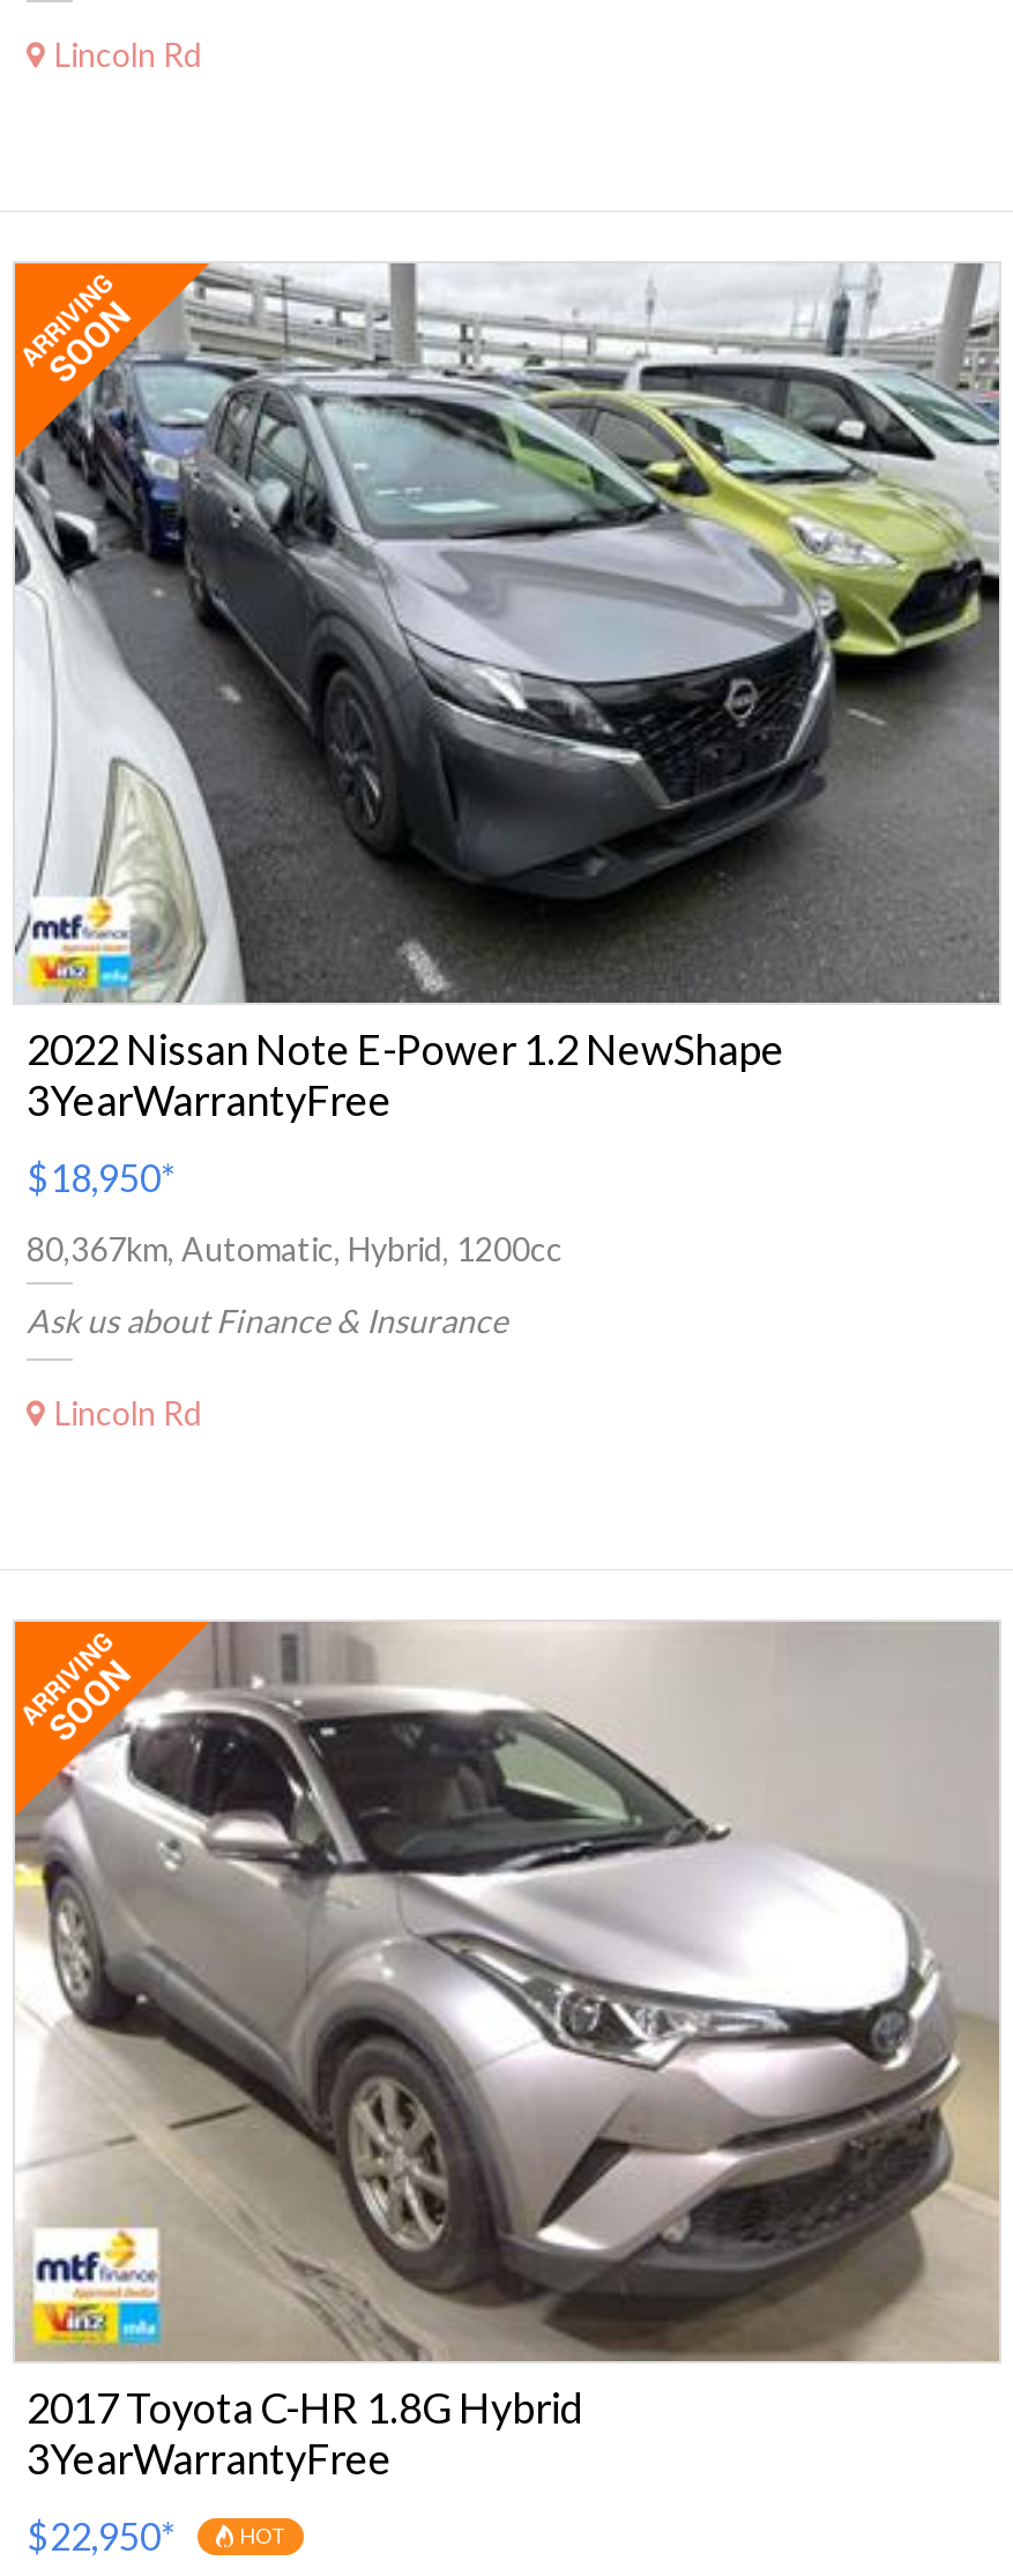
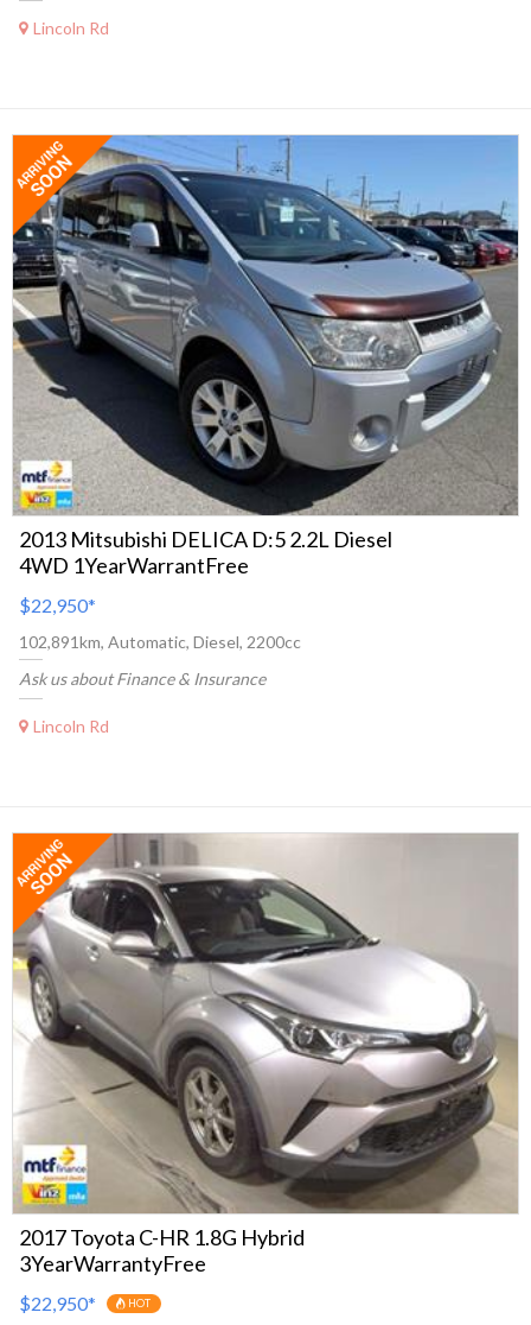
- [image]
- 2022 Nissan Note E-Power 1.2 NewShape
- 3YearWarrantyFree
+ [image]
+ 2013 Mitsubishi DELICA D:5 2.2L Diesel
+ 4WD 1YearWarrantFree

- $18,950*
+ $22,950*

- 80,367km, Automatic, Hybrid, 1200cc
+ 102,891km, Automatic, Diesel, 2200cc
